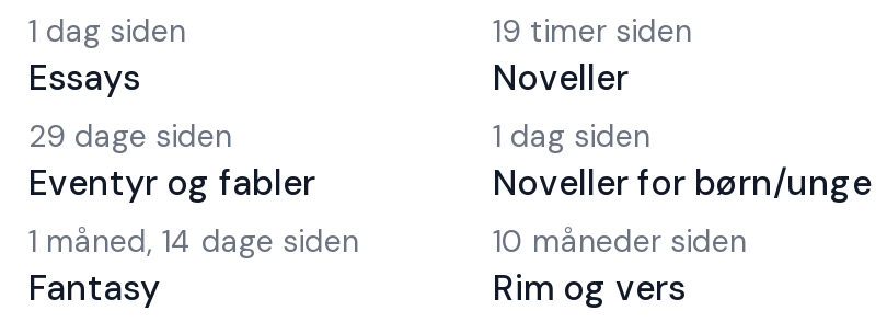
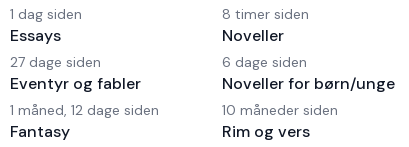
- 19 timer siden
+ 8 timer siden

- 29 dage siden
+ 27 dage siden

- 1 dag siden
+ 6 dage siden

- 1 måned, 14 dage siden
+ 1 måned, 12 dage siden
